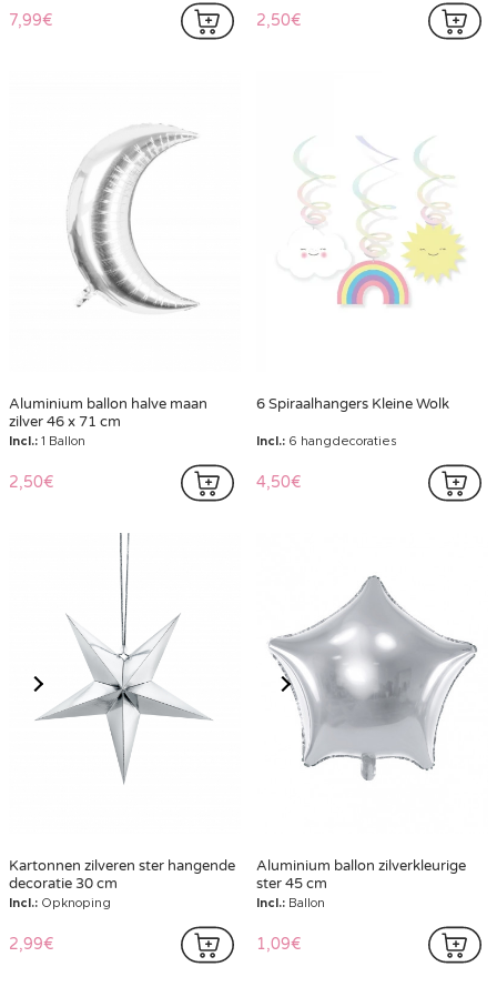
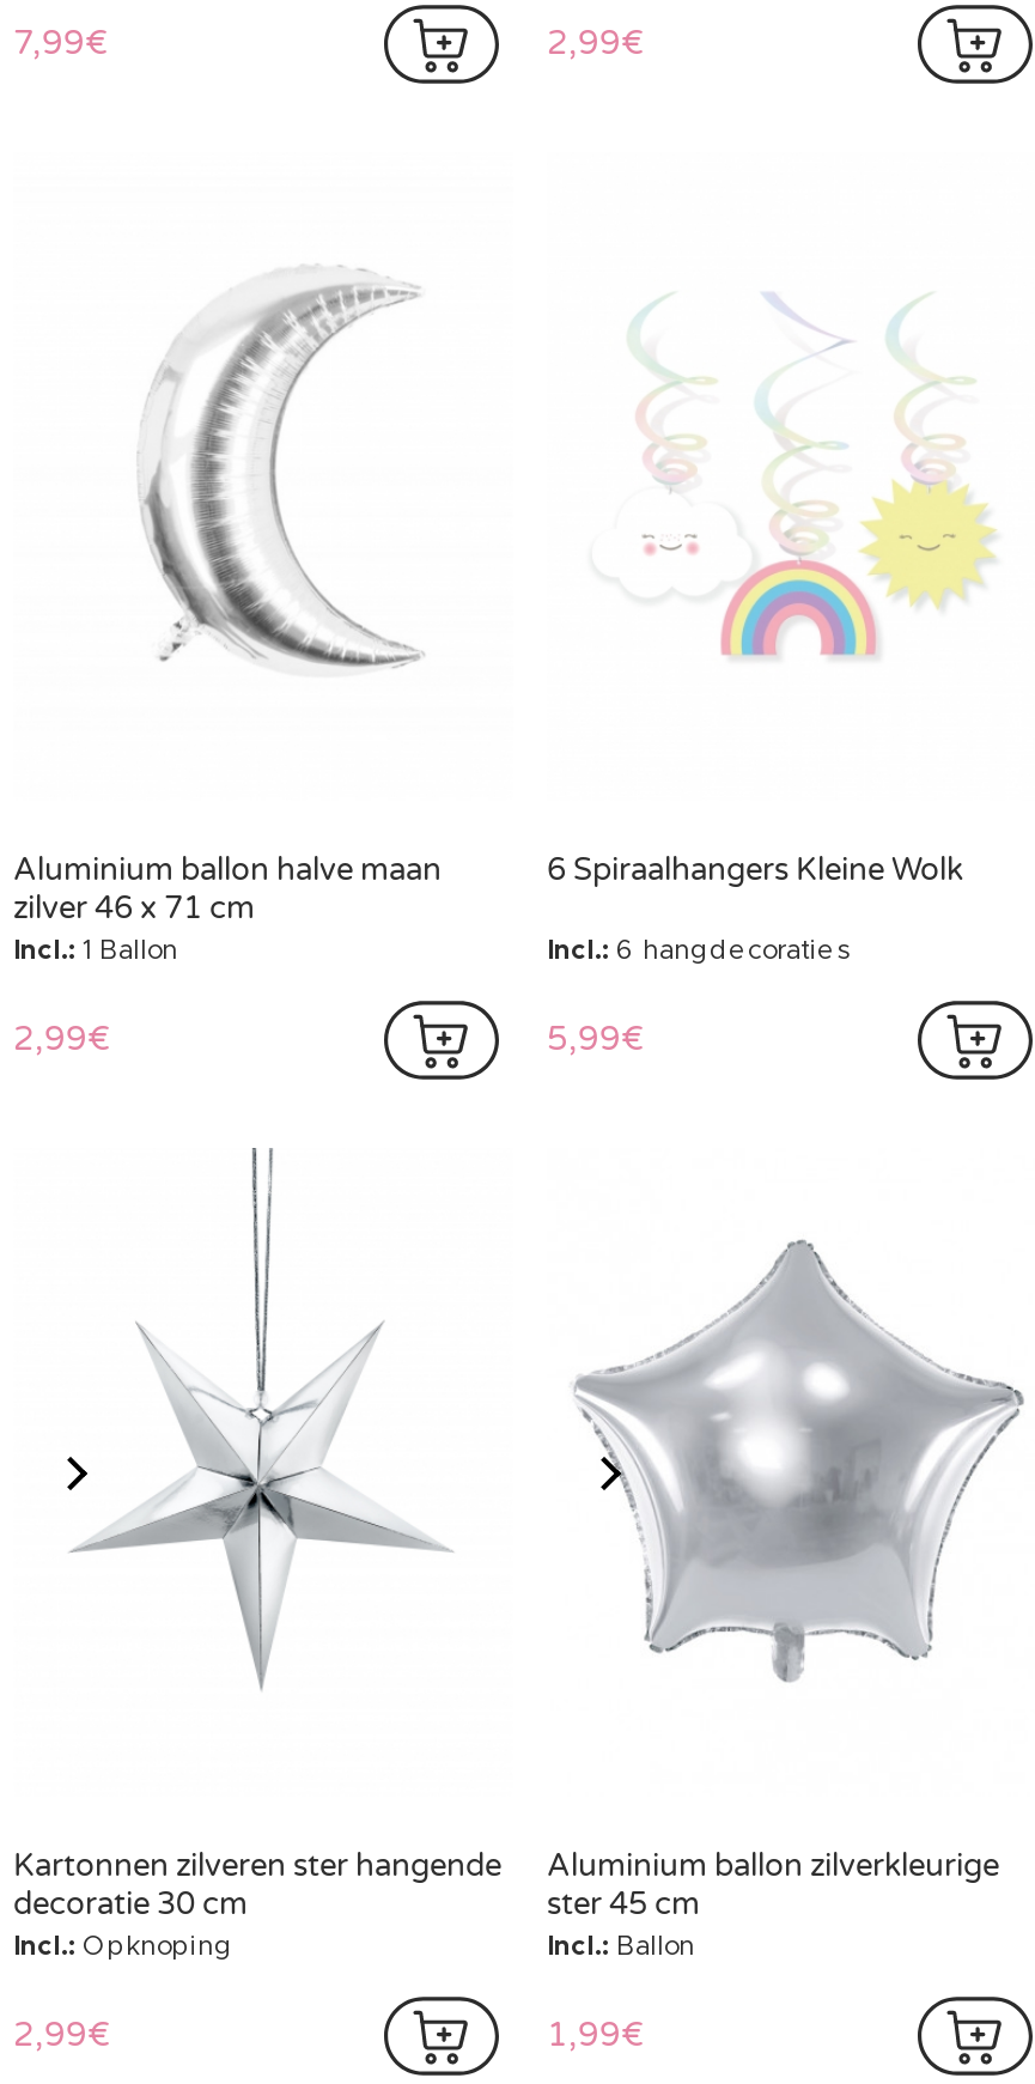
- 2,50€
+ 2,99€

- 2,50€
+ 2,99€

- 4,50€
+ 5,99€

- 1,09€
+ 1,99€
